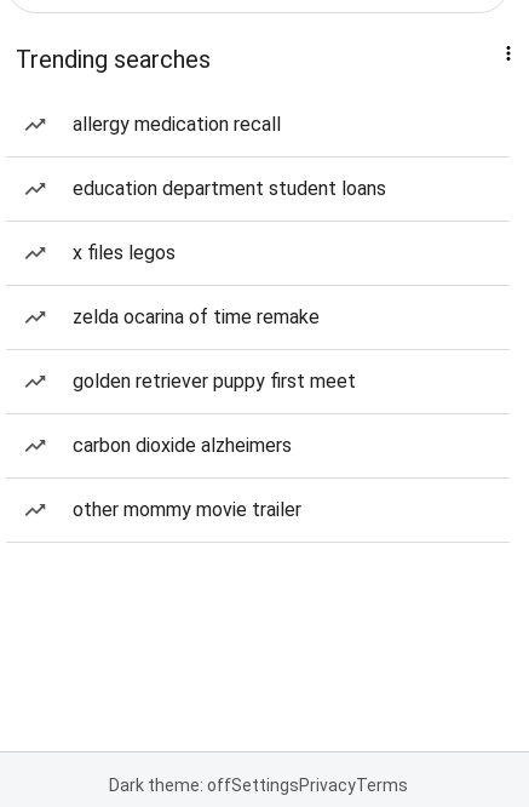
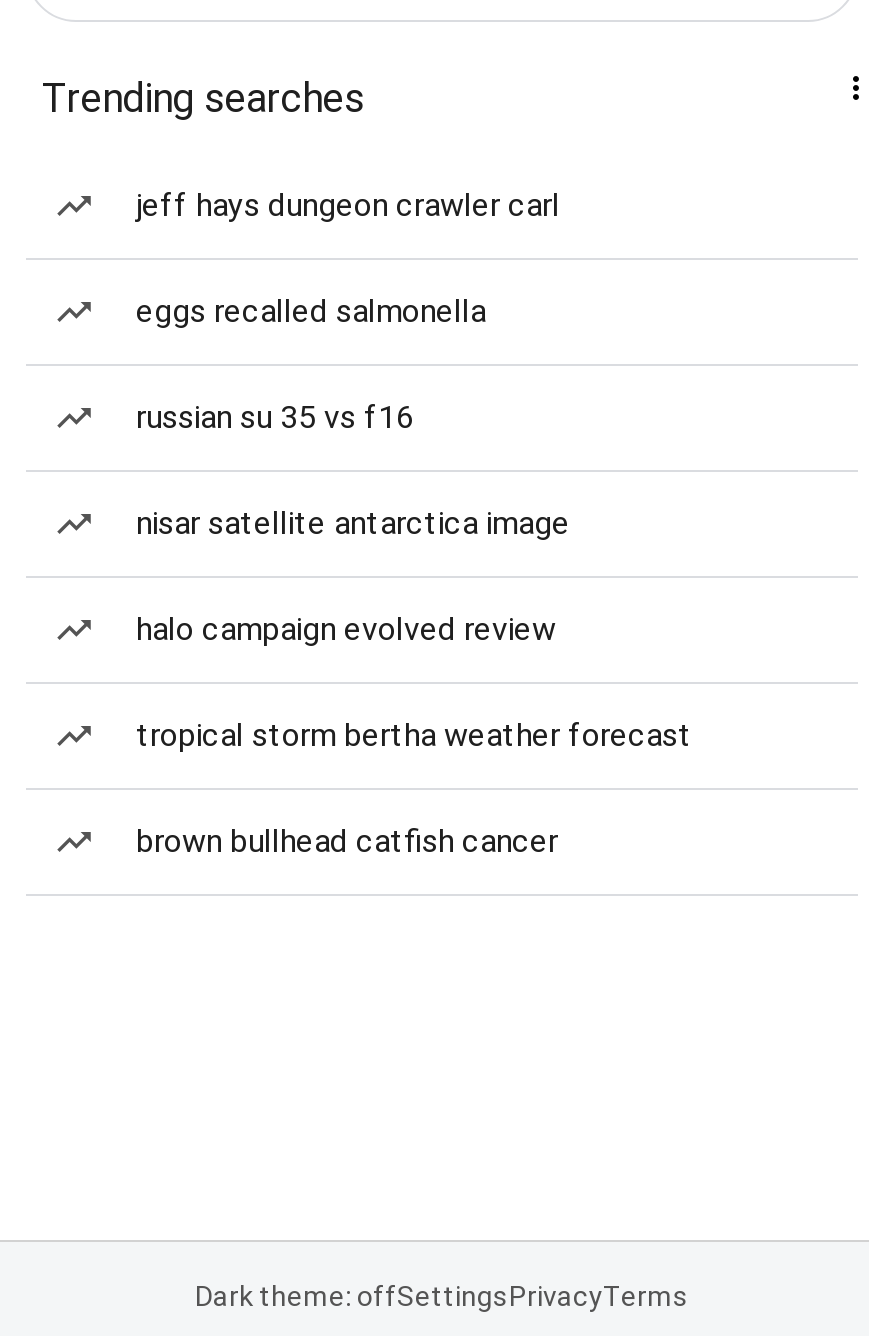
- allergy medication recall
+ jeff hays dungeon crawler carl

- education department student loans
+ eggs recalled salmonella

- x files legos
+ russian su 35 vs f16

- zelda ocarina of time remake
+ nisar satellite antarctica image

- golden retriever puppy first meet
+ halo campaign evolved review

- carbon dioxide alzheimers
+ tropical storm bertha weather forecast

- other mommy movie trailer
+ brown bullhead catfish cancer
